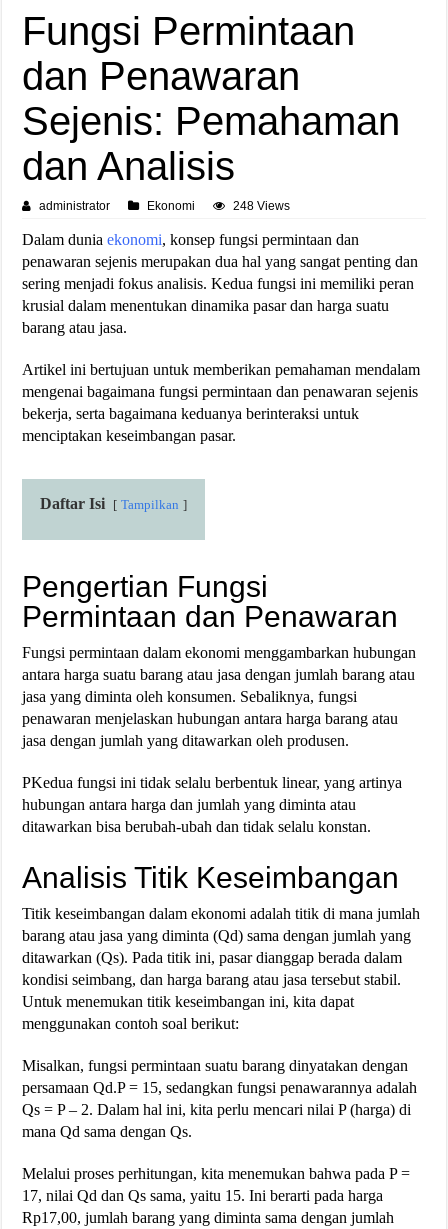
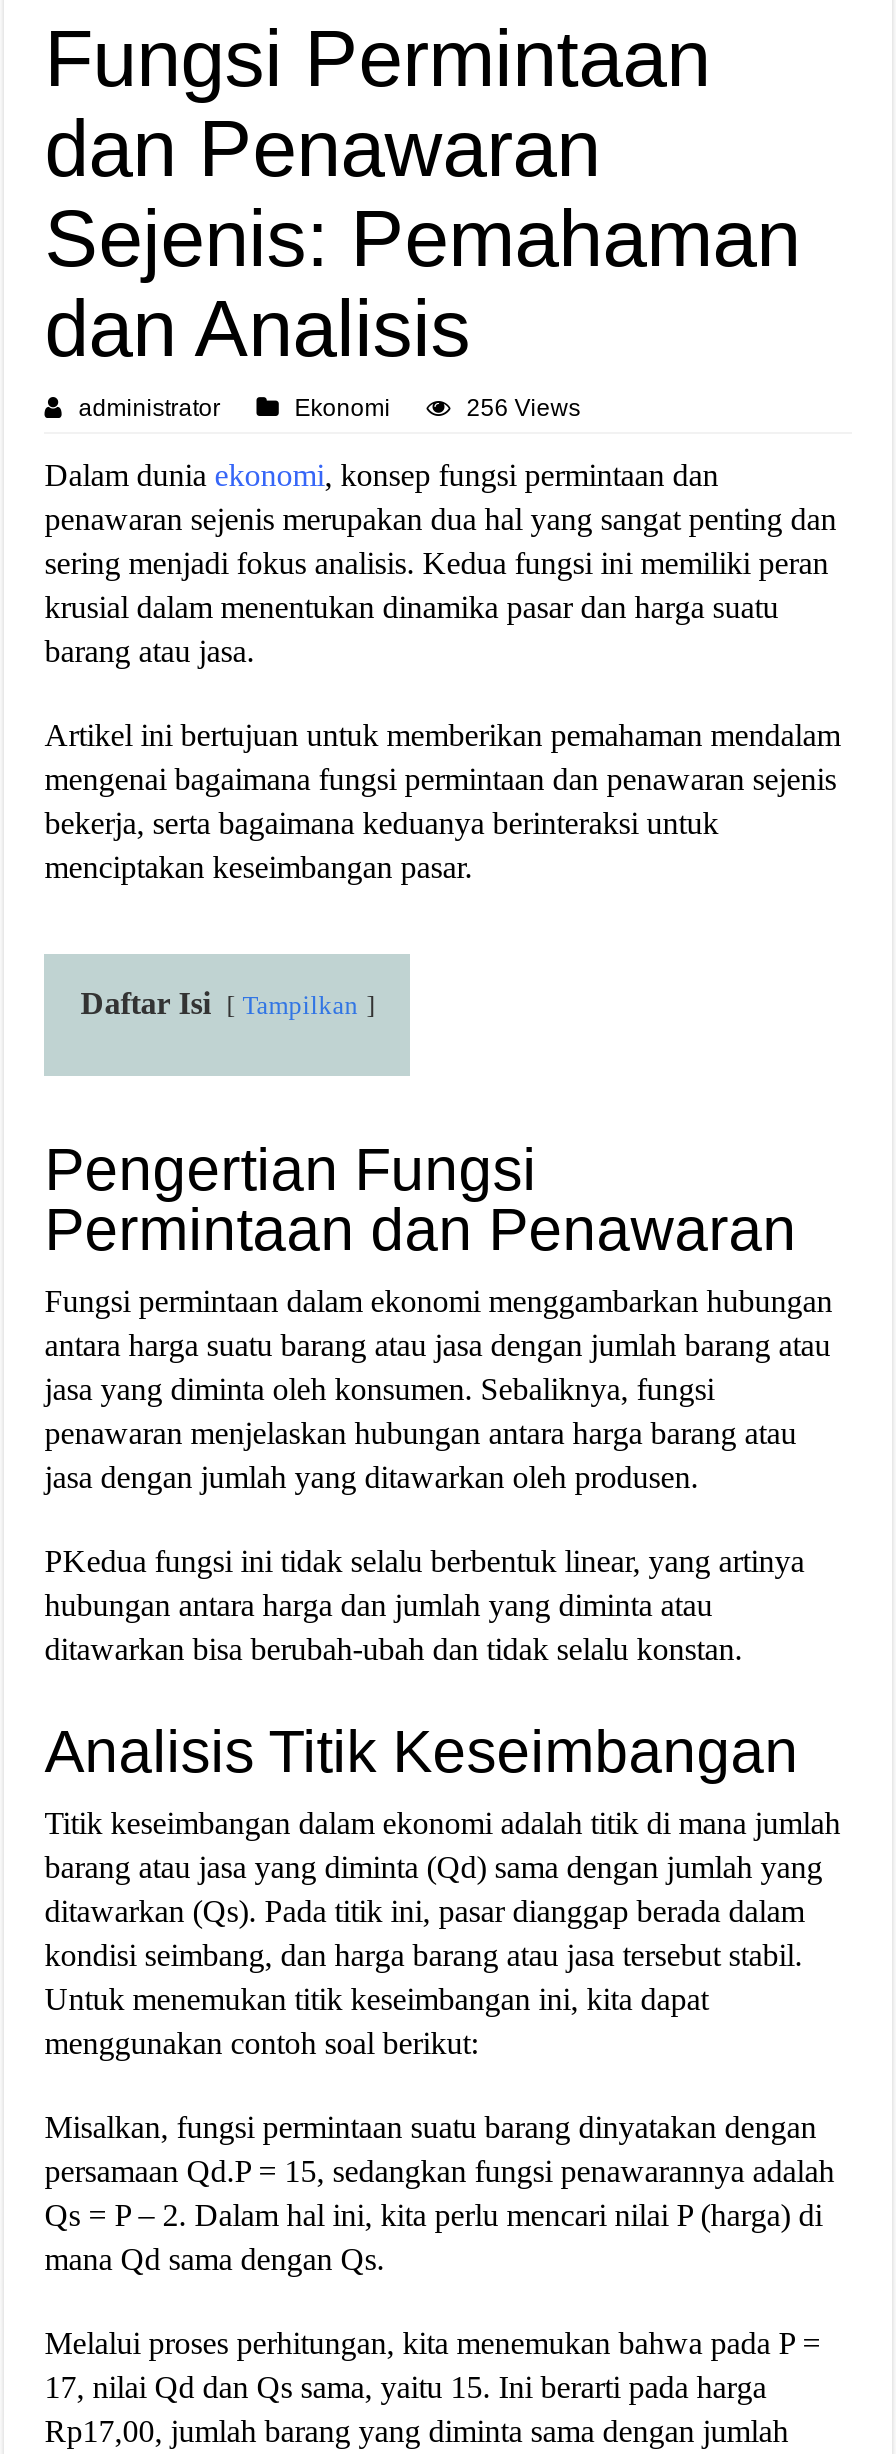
- 248 Views
+ 256 Views
